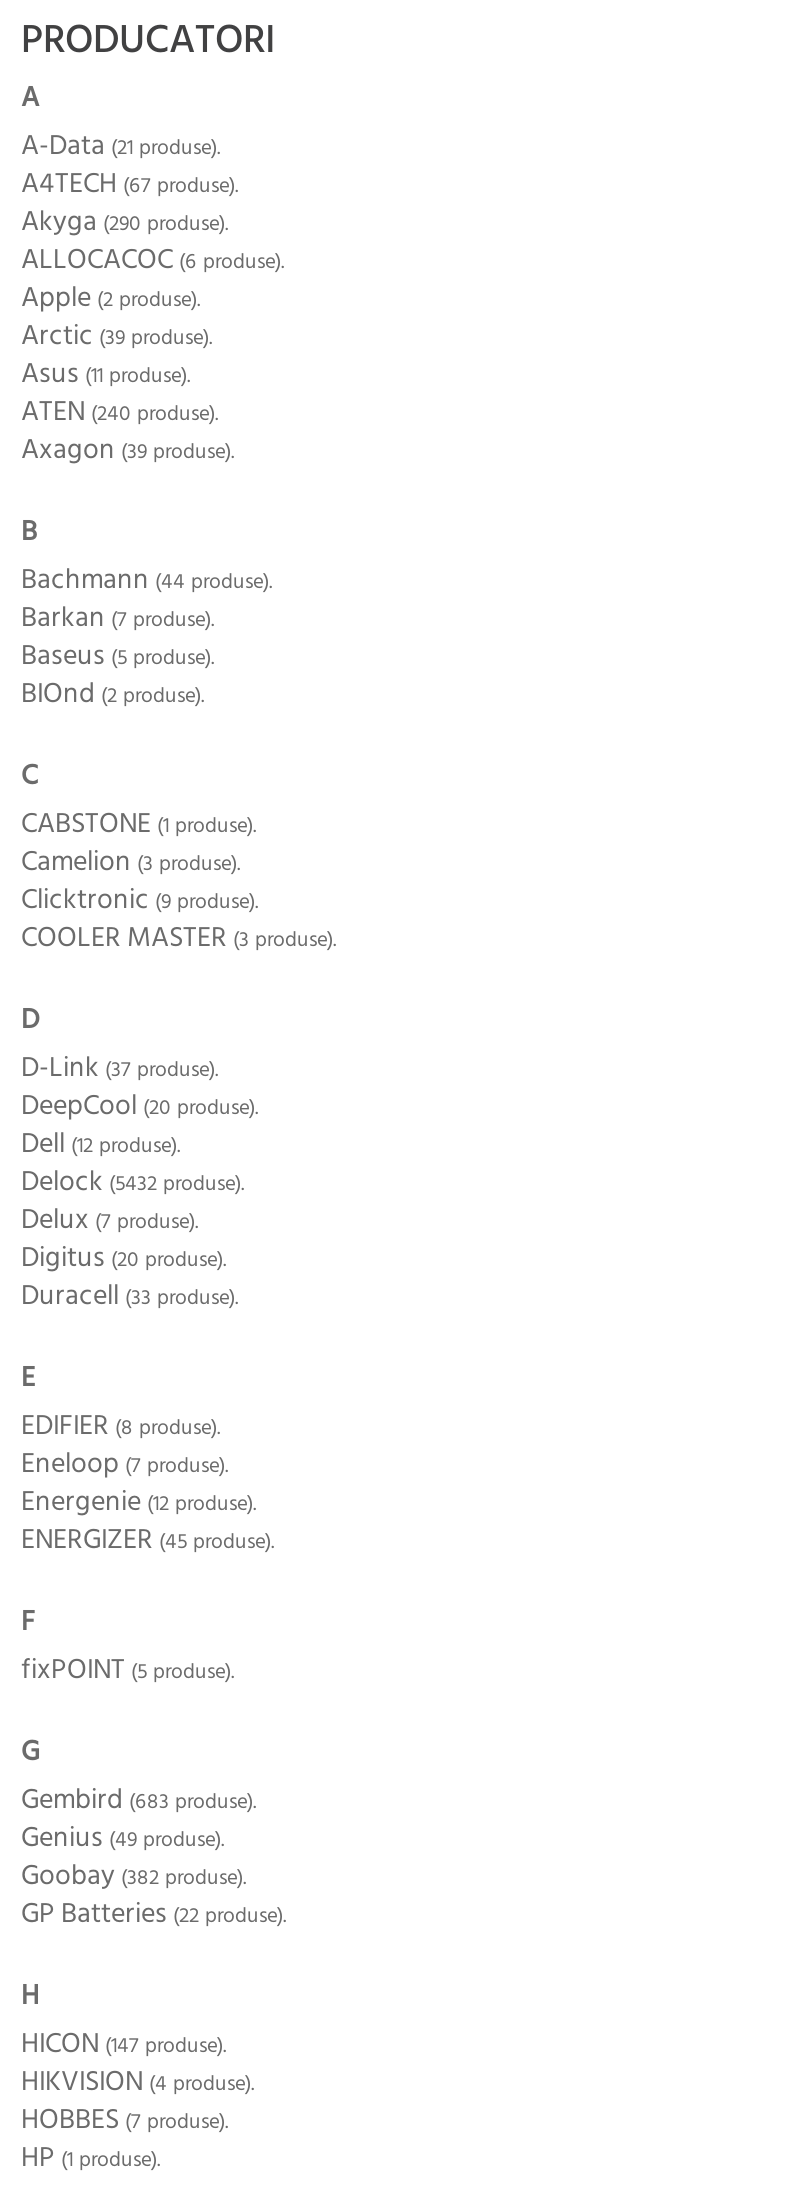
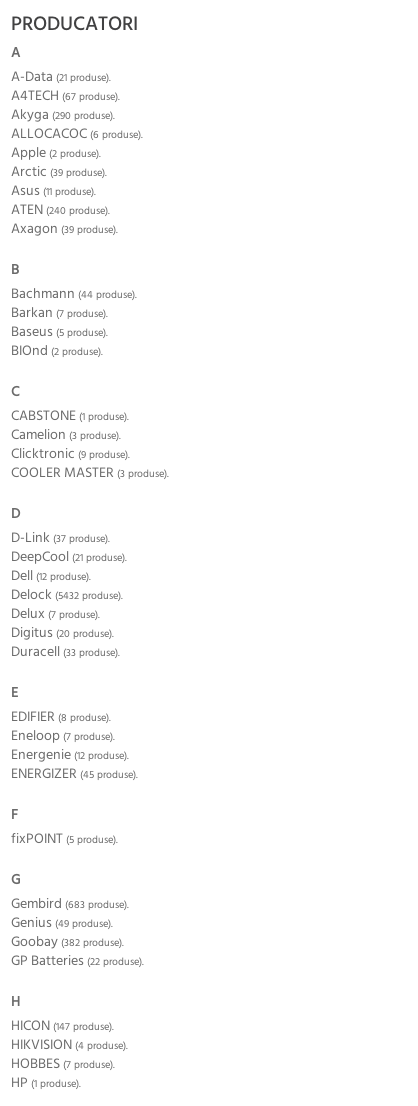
- DeepCool (20 produse).
+ DeepCool (21 produse).
